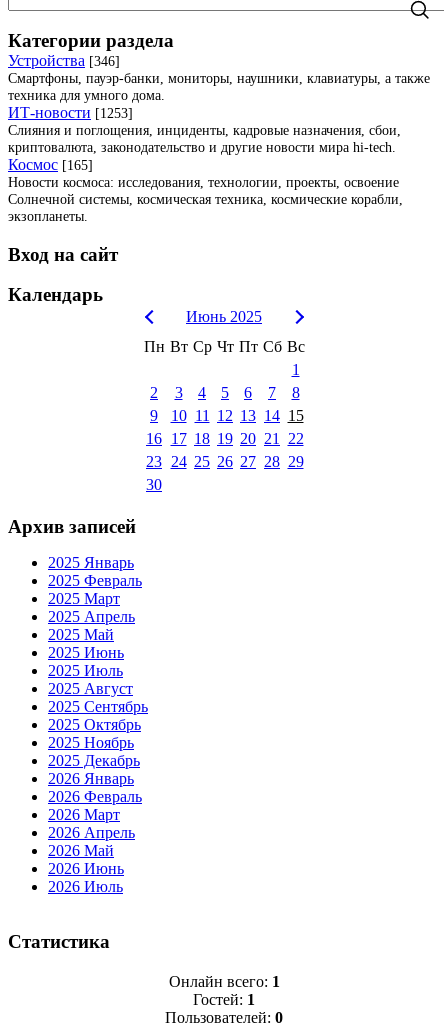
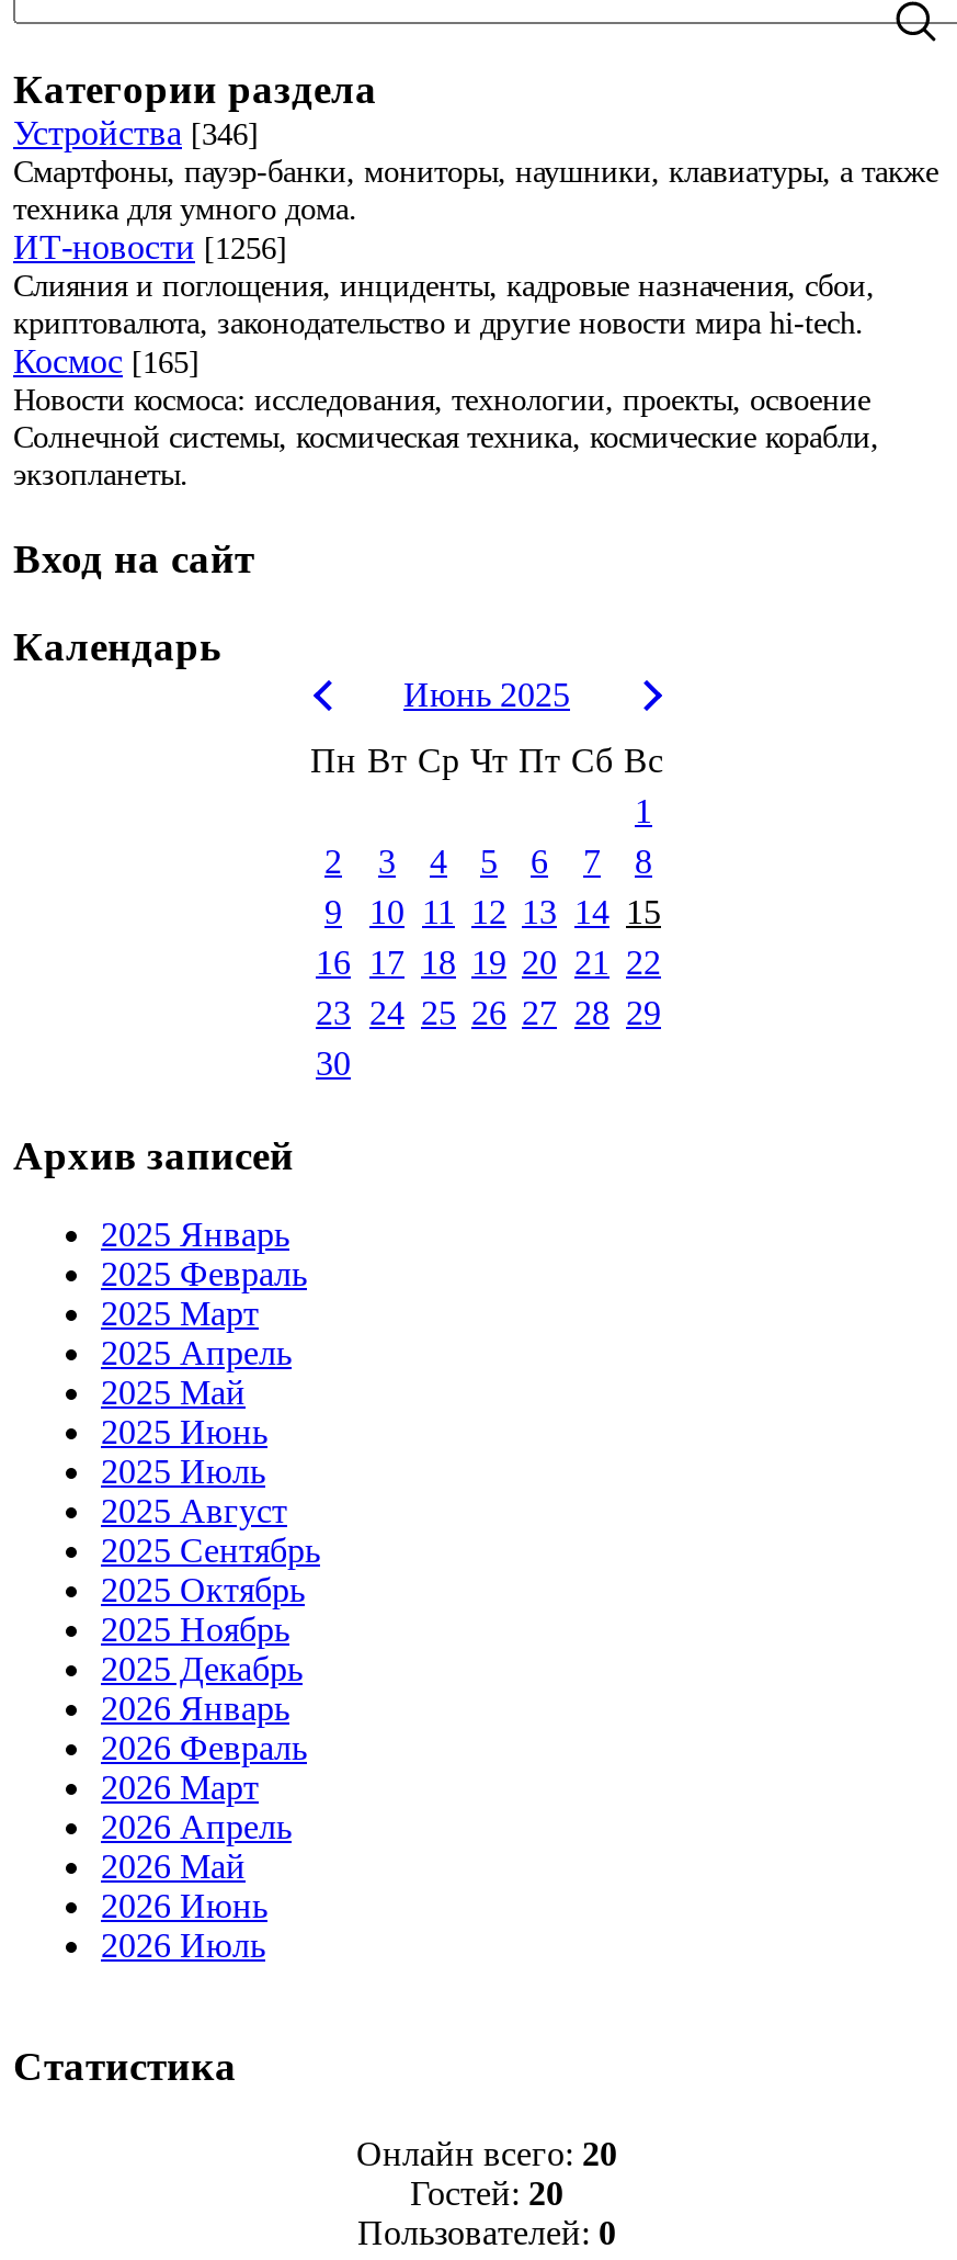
- ИТ-новости [1253]
+ ИТ-новости [1256]

- Онлайн всего: 1
+ Онлайн всего: 20

- Гостей: 1
+ Гостей: 20
